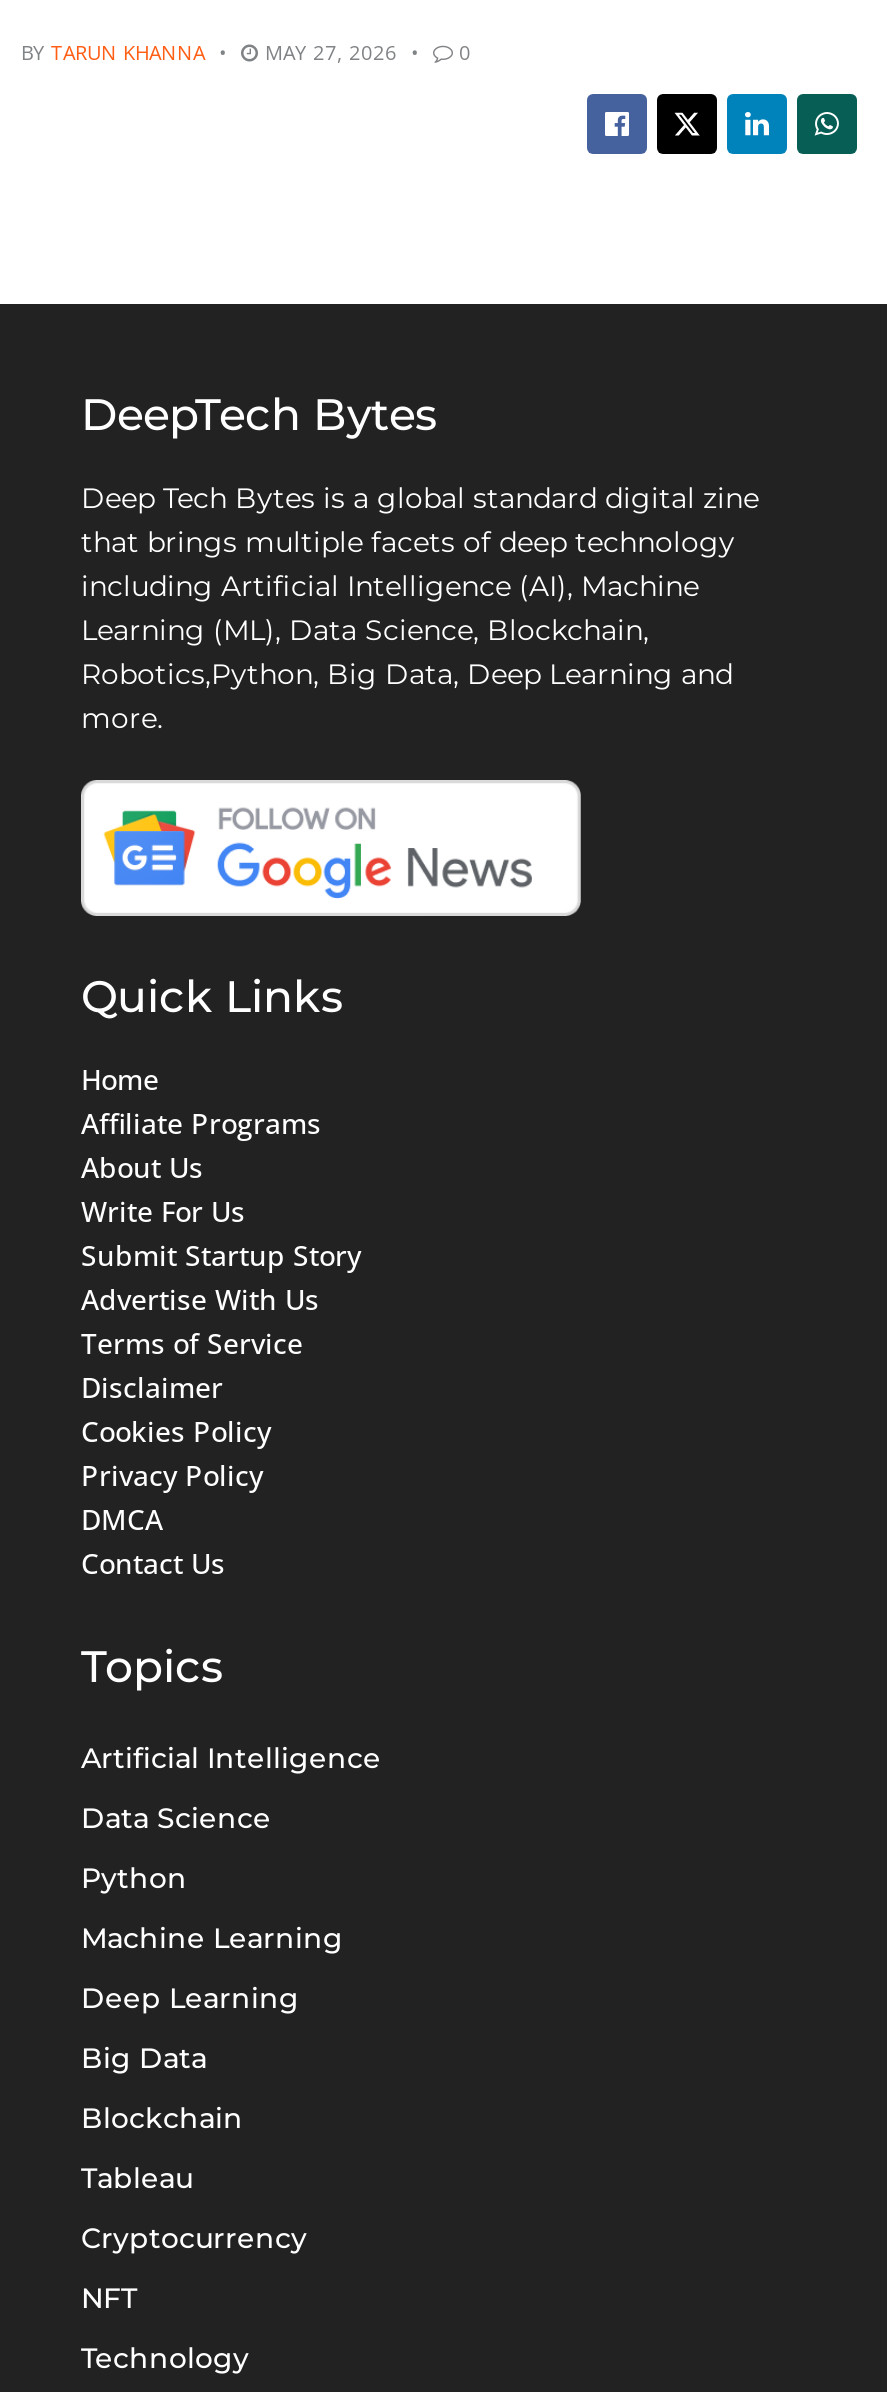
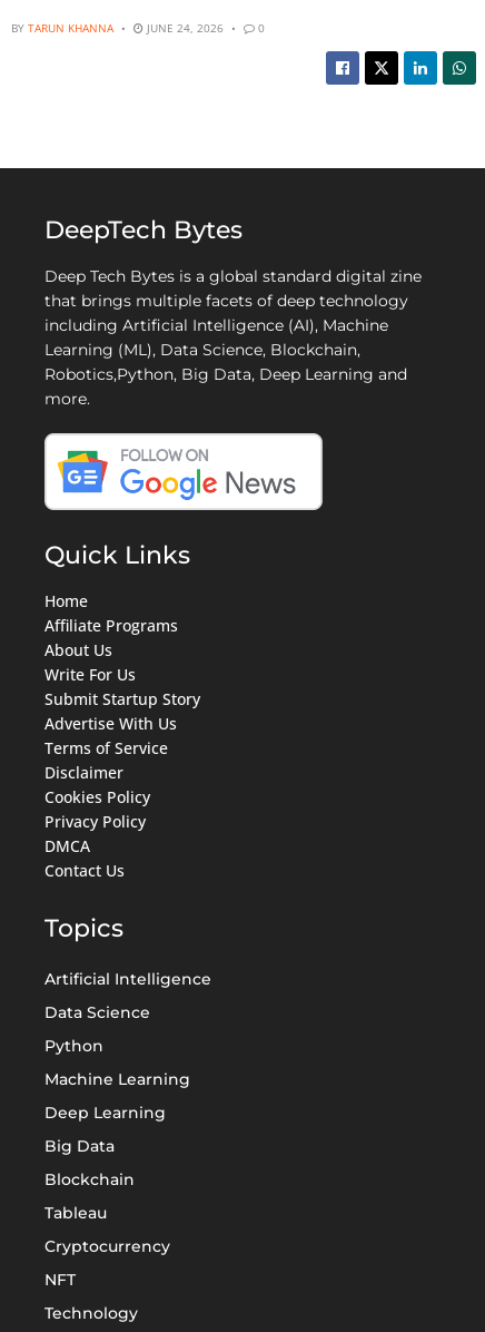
- BY TARUN KHANNA MAY 27, 2026 0
+ BY TARUN KHANNA JUNE 24, 2026 0
